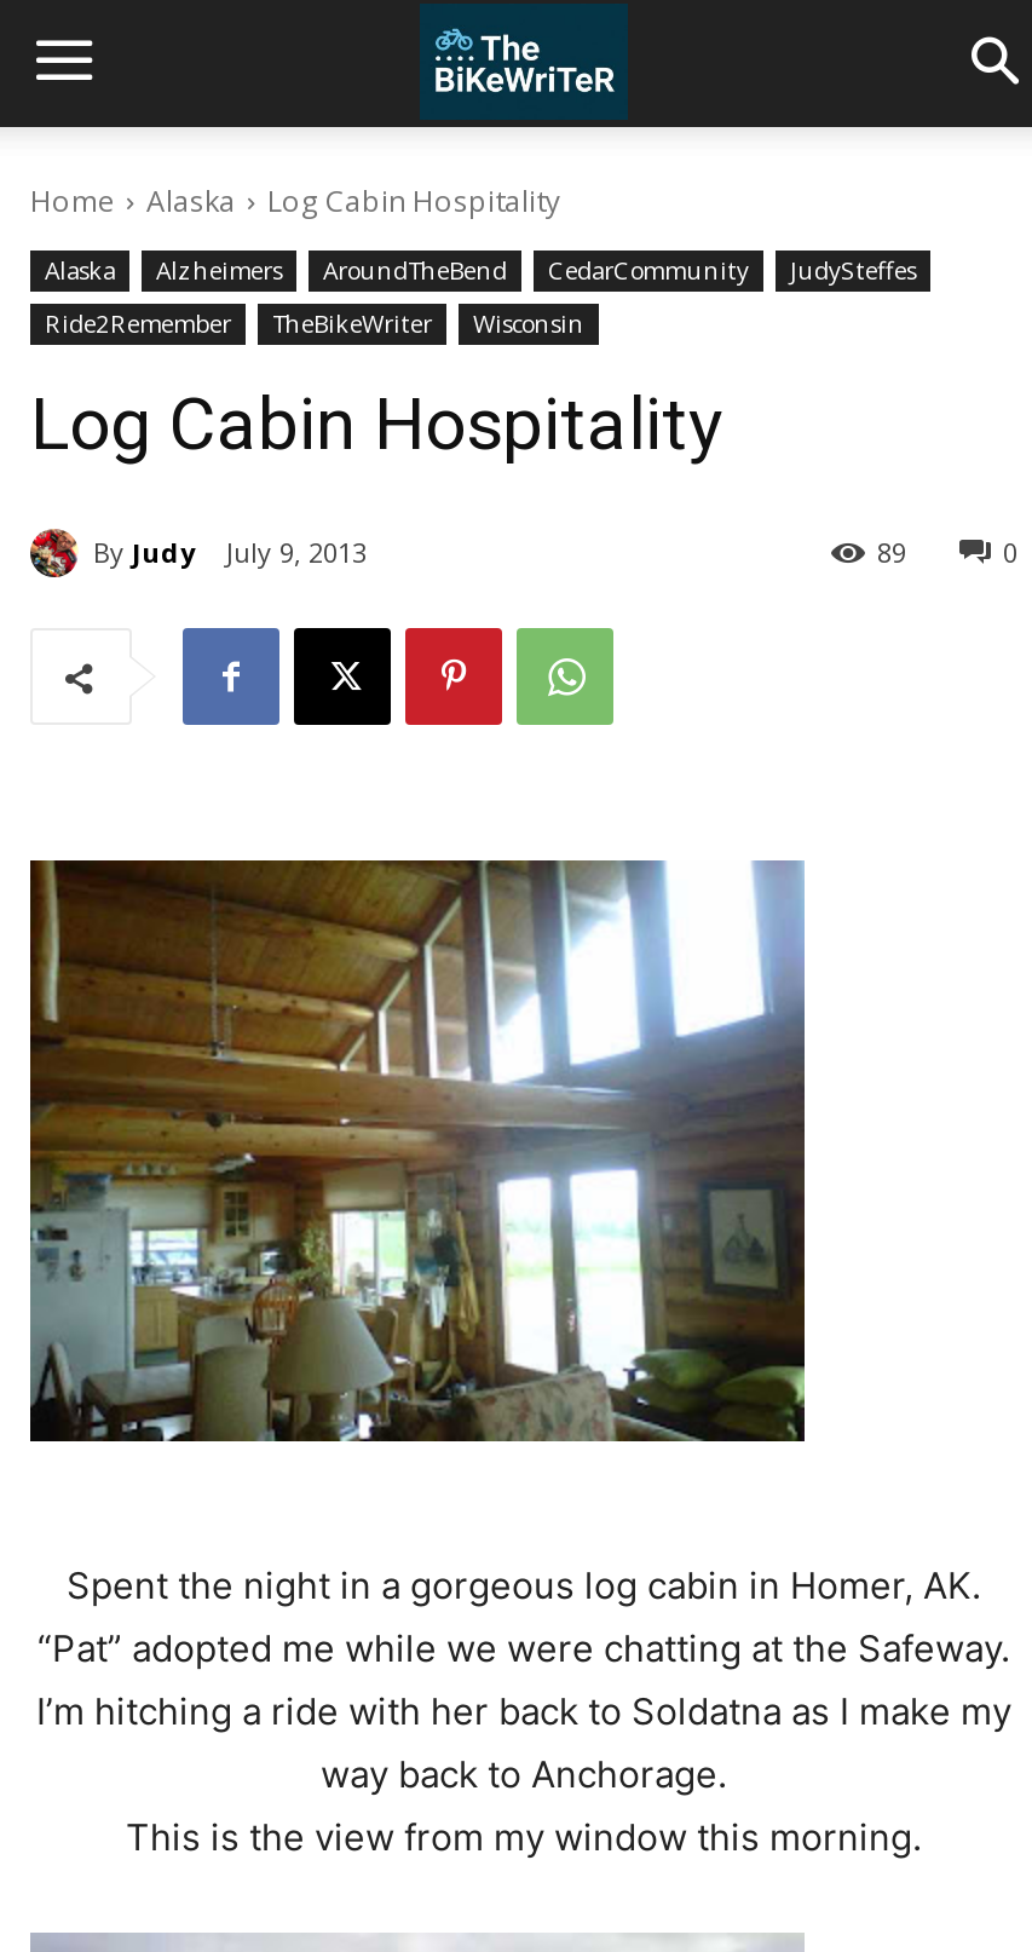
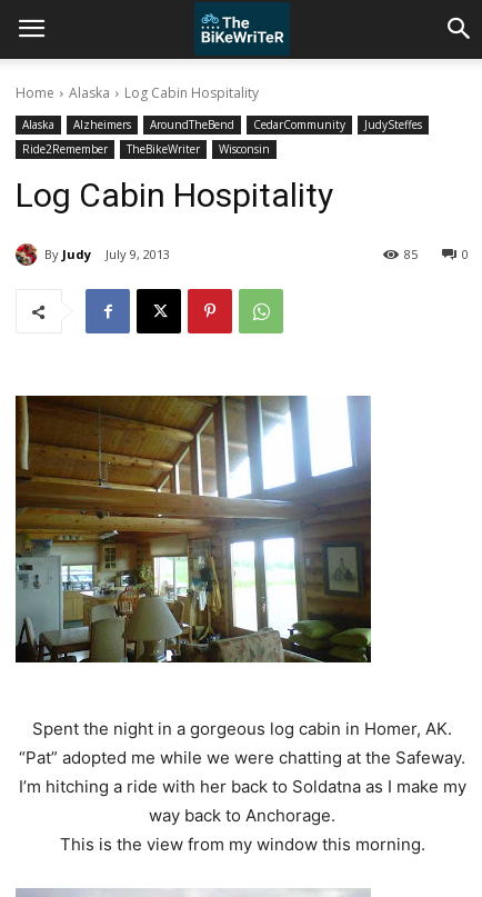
- 89
+ 85
